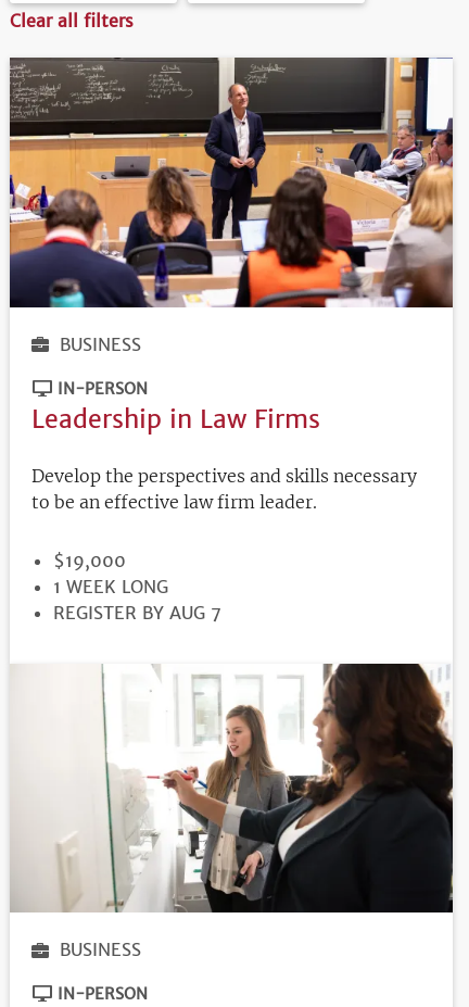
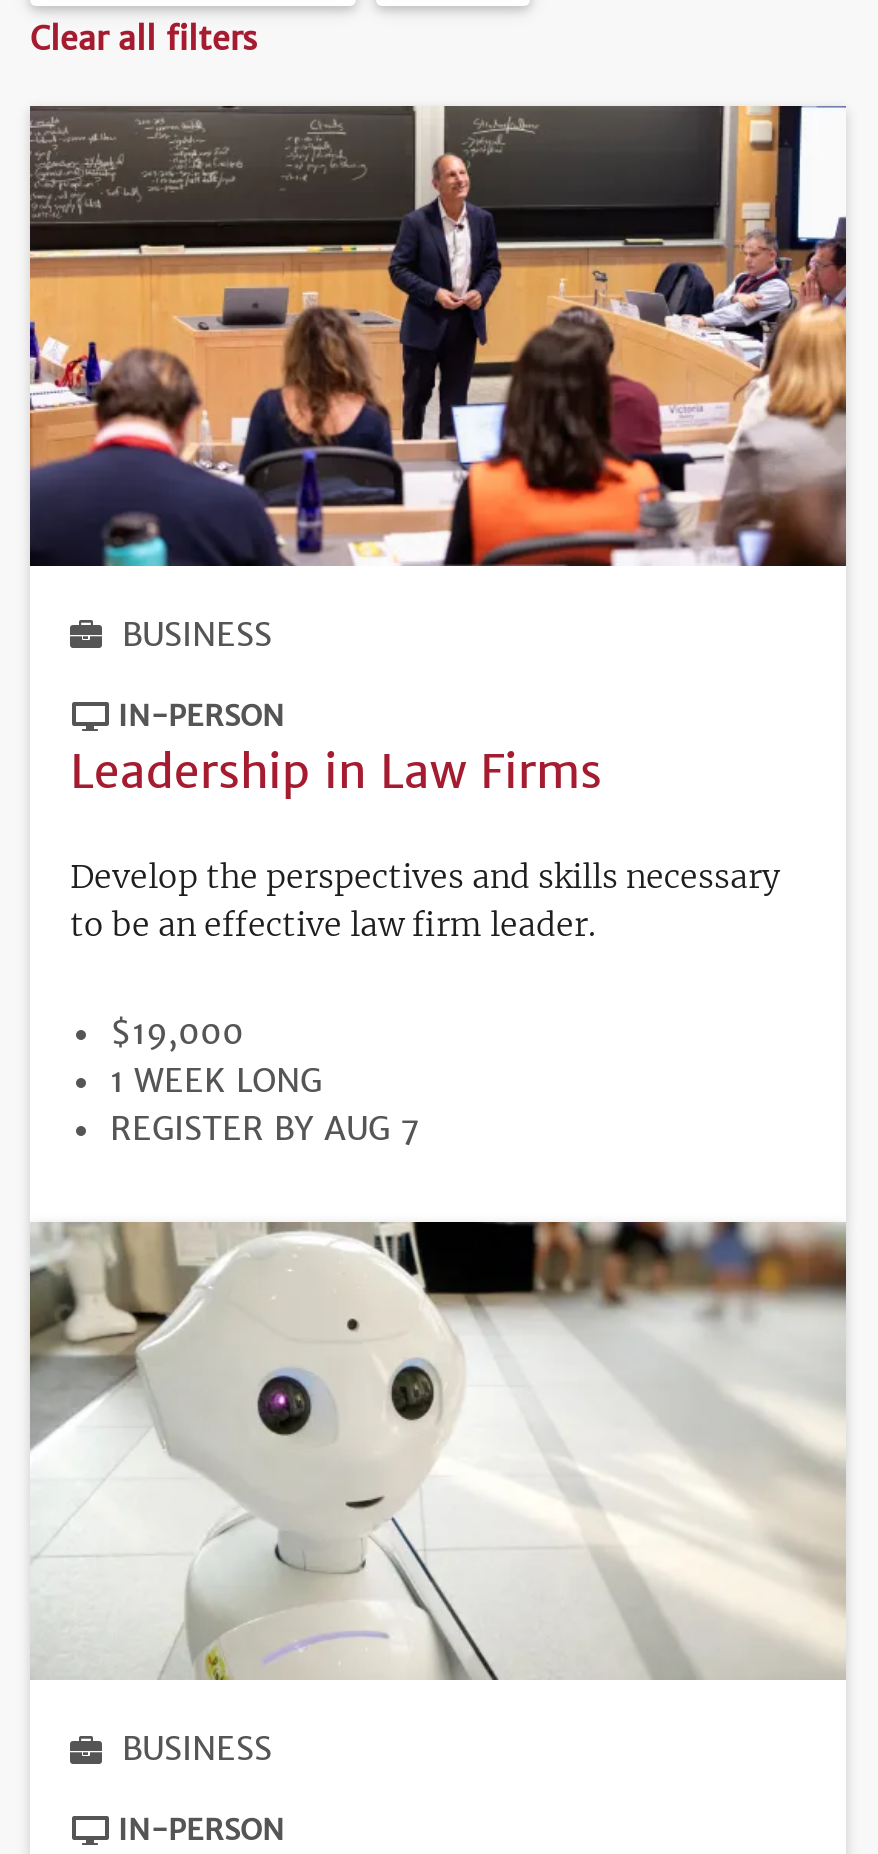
- [image]
+ [image]
